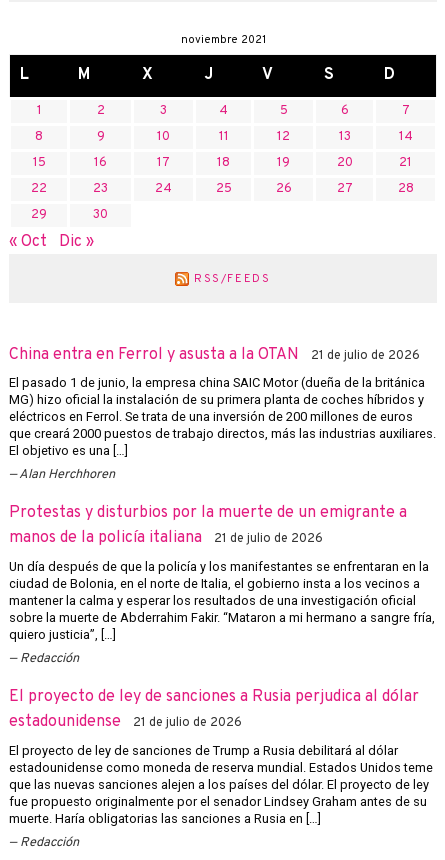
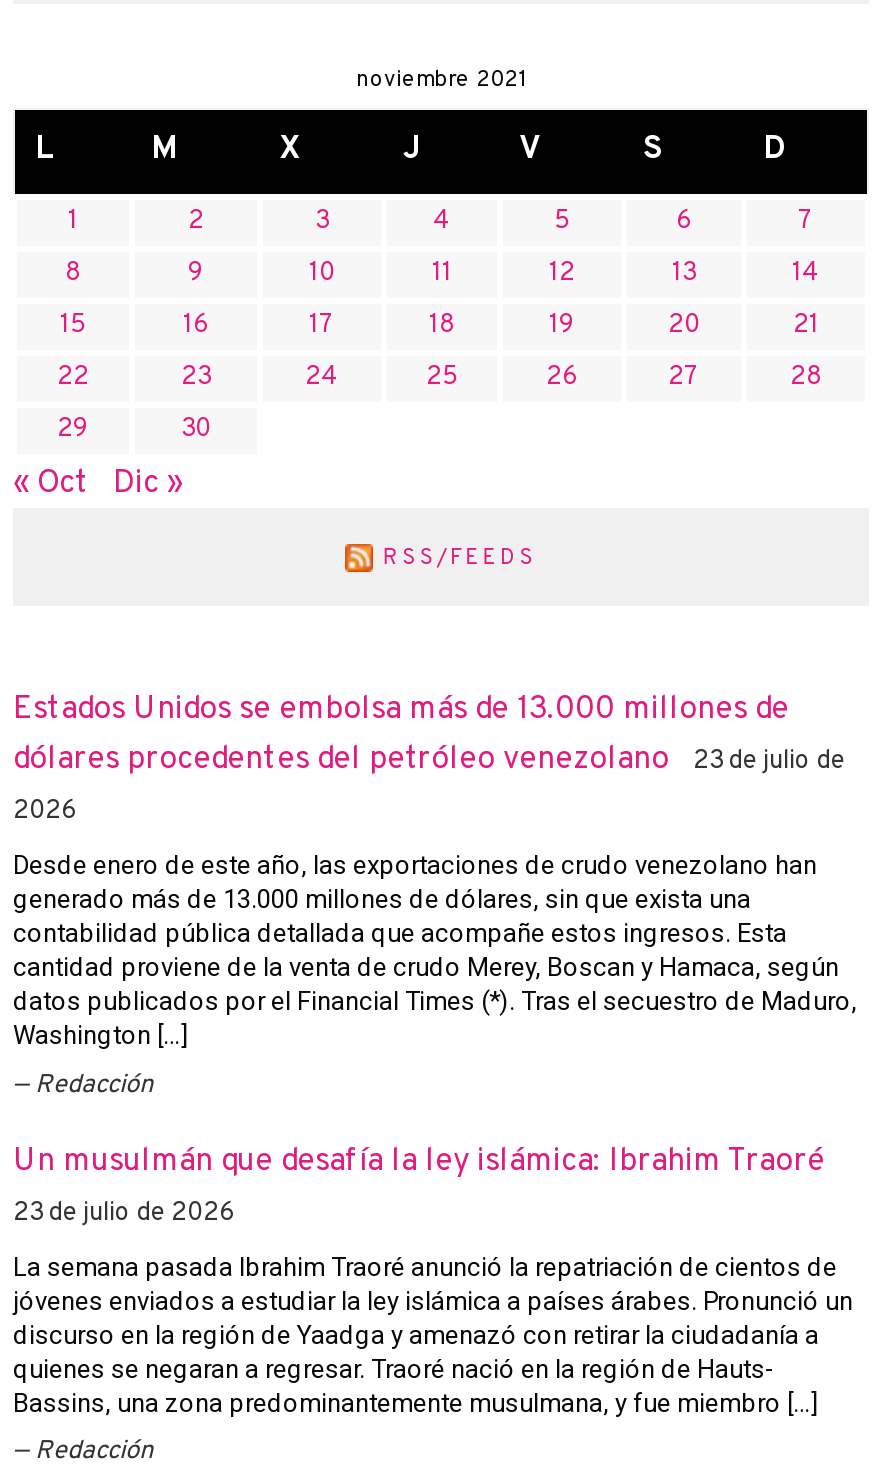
- China entra en Ferrol y asusta a la OTAN
- 21 de julio de 2026
- El pasado 1 de junio, la empresa china SAIC Motor (dueña de la británica
- MG) hizo oficial la instalación de su primera planta de coches híbridos y
- eléctricos en Ferrol. Se trata de una inversión de 200 millones de euros
- que creará 2000 puestos de trabajo directos, más las industrias auxiliares.
- El objetivo es una […]
- Alan Herchhoren
- Protestas y disturbios por la muerte de un emigrante a
- manos de la policía italiana
- 21 de julio de 2026
- Un día después de que la policía y los manifestantes se enfrentaran en la
- ciudad de Bolonia, en el norte de Italia, el gobierno insta a los vecinos a
- mantener la calma y esperar los resultados de una investigación oficial
- sobre la muerte de Abderrahim Fakir. “Mataron a mi hermano a sangre fría,
- quiero justicia”, […]
+ Estados Unidos se embolsa más de 13.000 millones de
+ dólares procedentes del petróleo venezolano
+ 23 de julio de
+ 2026
+ Desde enero de este año, las exportaciones de crudo venezolano han
+ generado más de 13.000 millones de dólares, sin que exista una
+ contabilidad pública detallada que acompañe estos ingresos. Esta
+ cantidad proviene de la venta de crudo Merey, Boscan y Hamaca, según
+ datos publicados por el Financial Times (*). Tras el secuestro de Maduro,
+ Washington […]

- El proyecto de ley de sanciones a Rusia perjudica al dólar
- estadounidense
- 21 de julio de 2026
+ Un musulmán que desafía la ley islámica: Ibrahim Traoré
+ 23 de julio de 2026

- El proyecto de ley de sanciones de Trump a Rusia debilitará al dólar
- estadounidense como moneda de reserva mundial. Estados Unidos teme
- que las nuevas sanciones alejen a los países del dólar. El proyecto de ley
- fue propuesto originalmente por el senador Lindsey Graham antes de su
- muerte. Haría obligatorias las sanciones a Rusia en […]
+ La semana pasada Ibrahim Traoré anunció la repatriación de cientos de
+ jóvenes enviados a estudiar la ley islámica a países árabes. Pronunció un
+ discurso en la región de Yaadga y amenazó con retirar la ciudadanía a
+ quienes se negaran a regresar. Traoré nació en la región de Hauts-
+ Bassins, una zona predominantemente musulmana, y fue miembro […]
